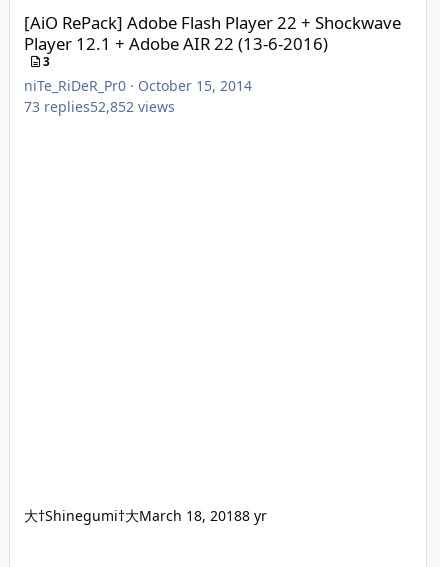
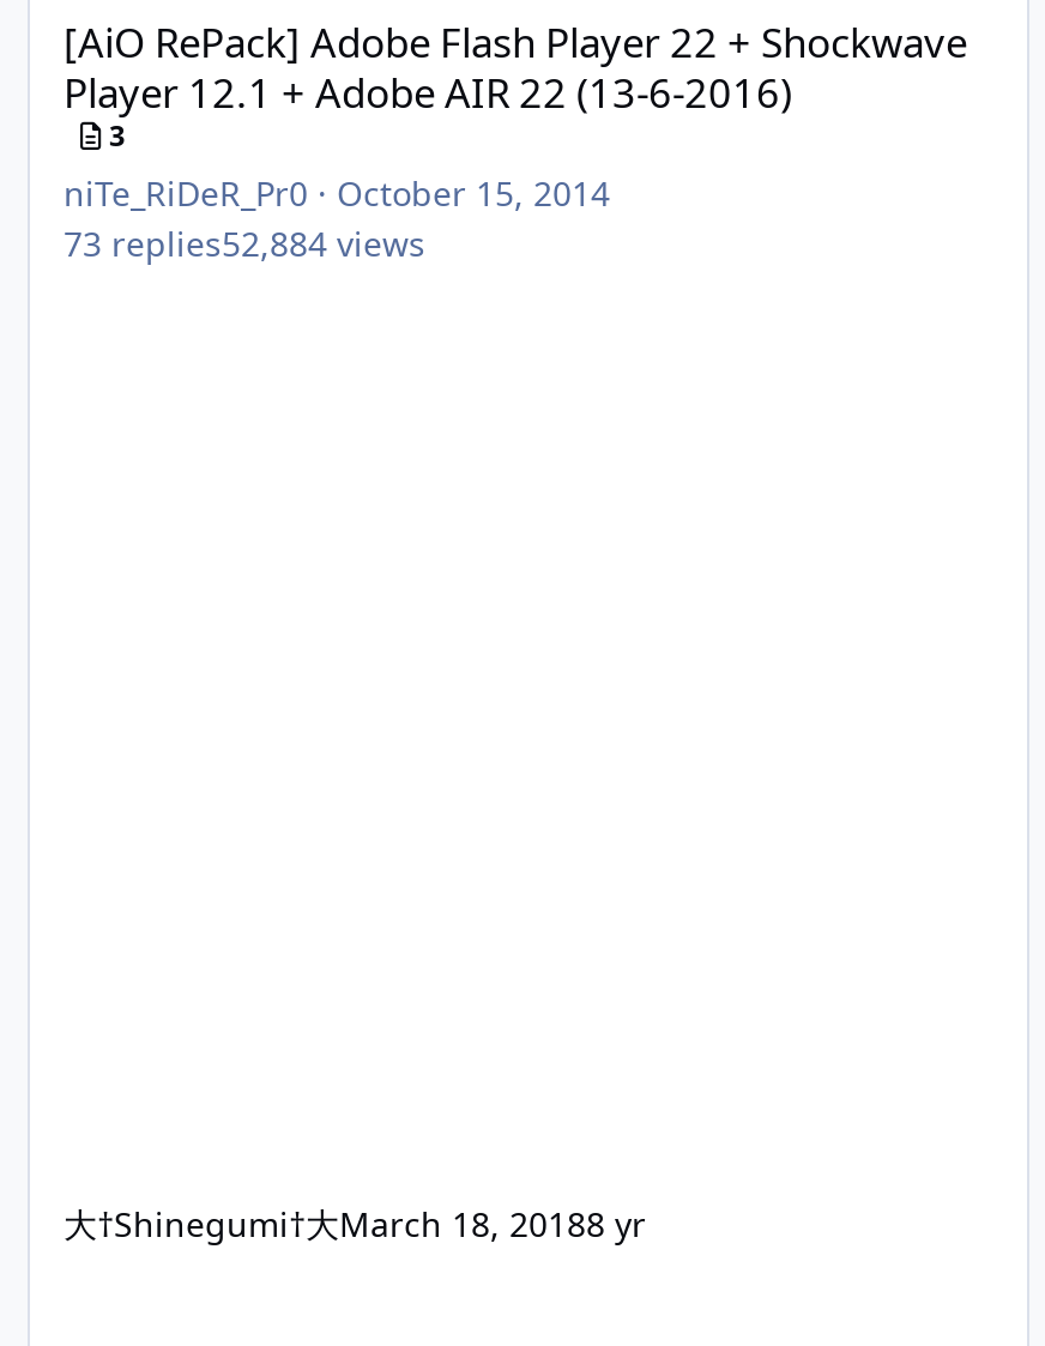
- 73 replies52,852 views
+ 73 replies52,884 views
